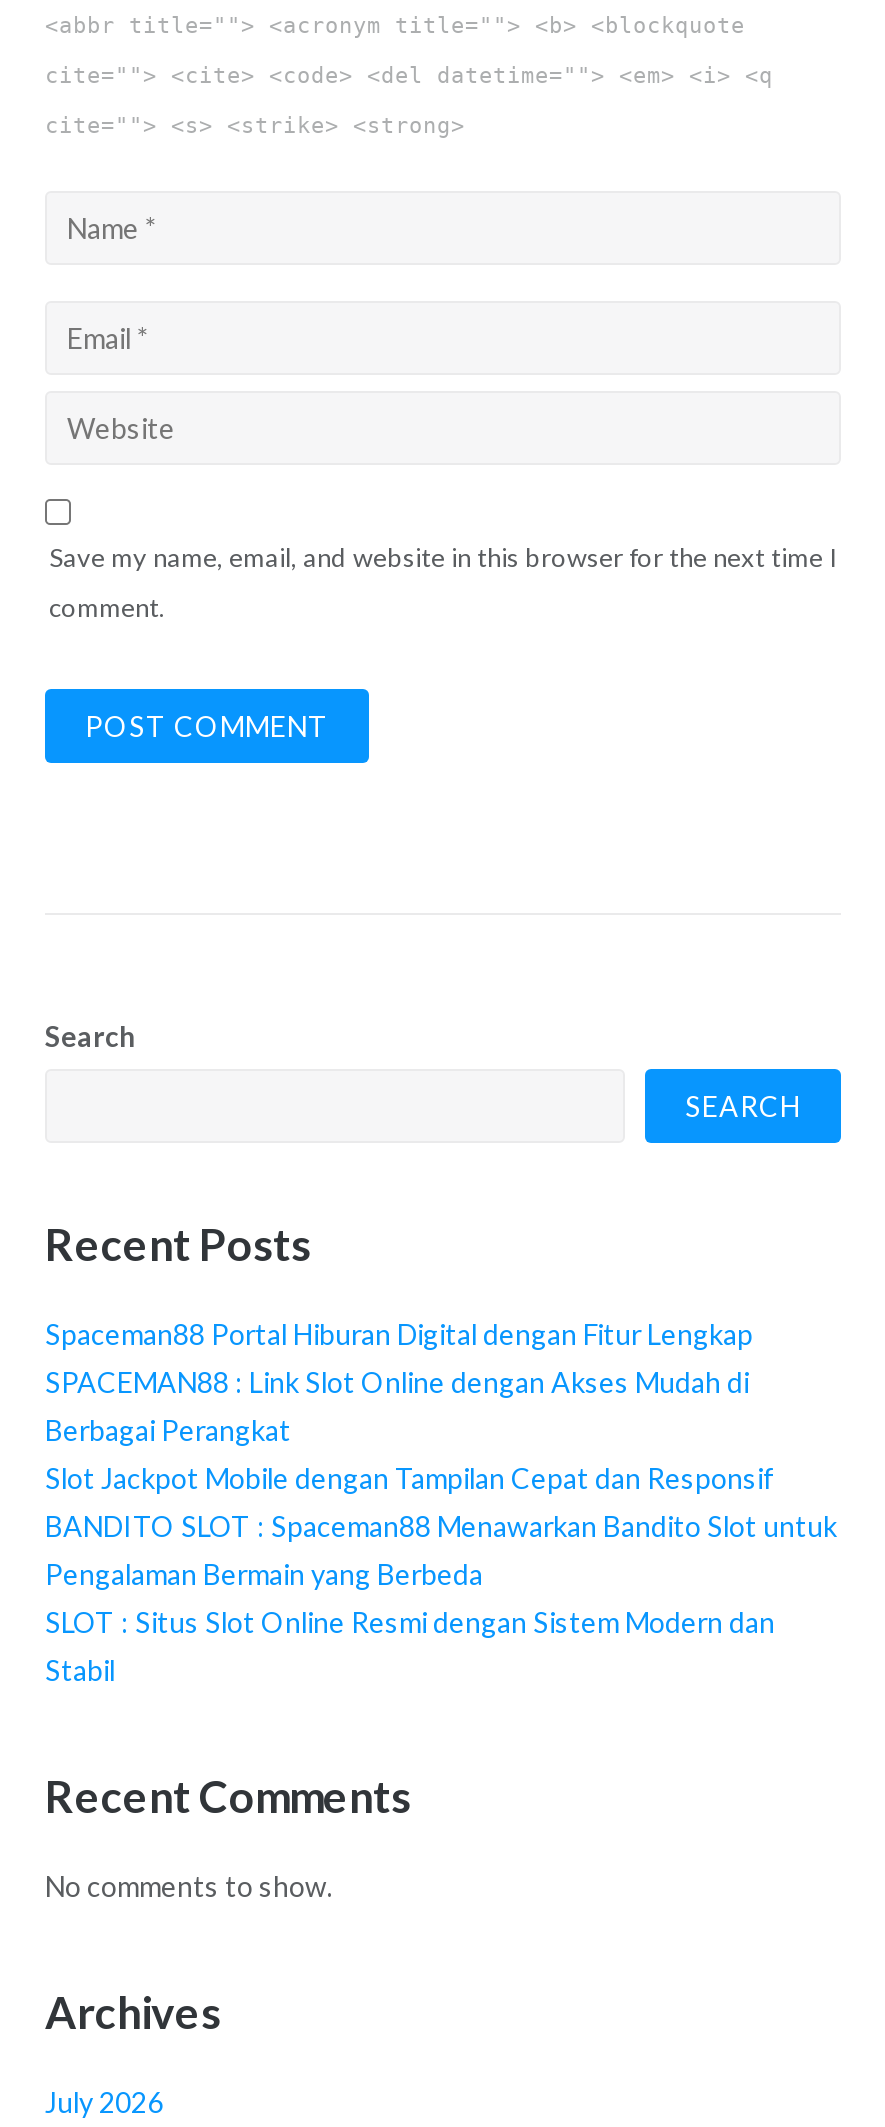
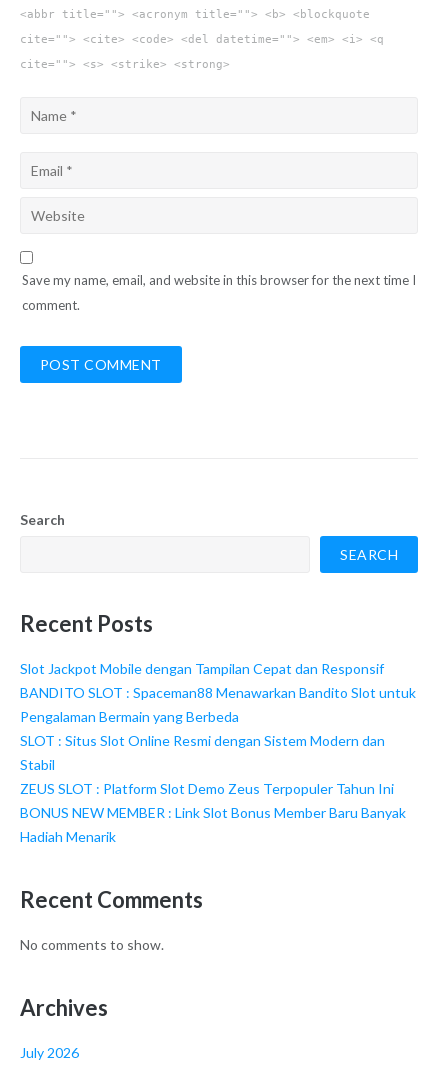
- Spaceman88 Portal Hiburan Digital dengan Fitur Lengkap
- SPACEMAN88 : Link Slot Online dengan Akses Mudah di
- Berbagai Perangkat

moved up: Slot Jackpot Mobile dengan Tampilan Cepat dan Responsif | BANDITO SLOT : Spaceman88 Menawarkan Bandito Slot untuk | Pengalaman Bermain yang Berbeda | SLOT : Situs Slot Online Resmi dengan Sistem Modern dan | Stabil

+ ZEUS SLOT : Platform Slot Demo Zeus Terpopuler Tahun Ini
+ BONUS NEW MEMBER : Link Slot Bonus Member Baru Banyak
+ Hadiah Menarik
